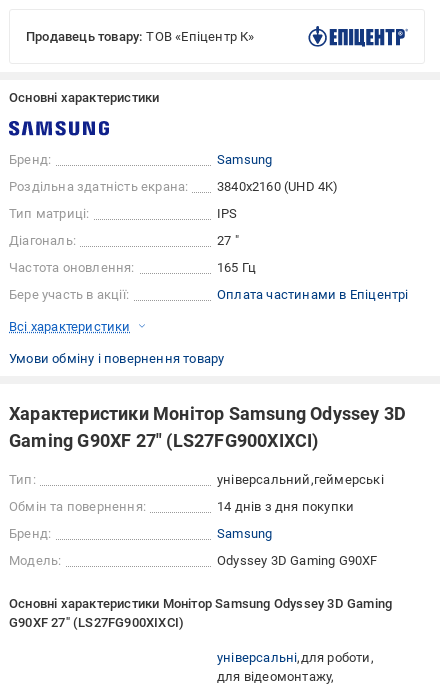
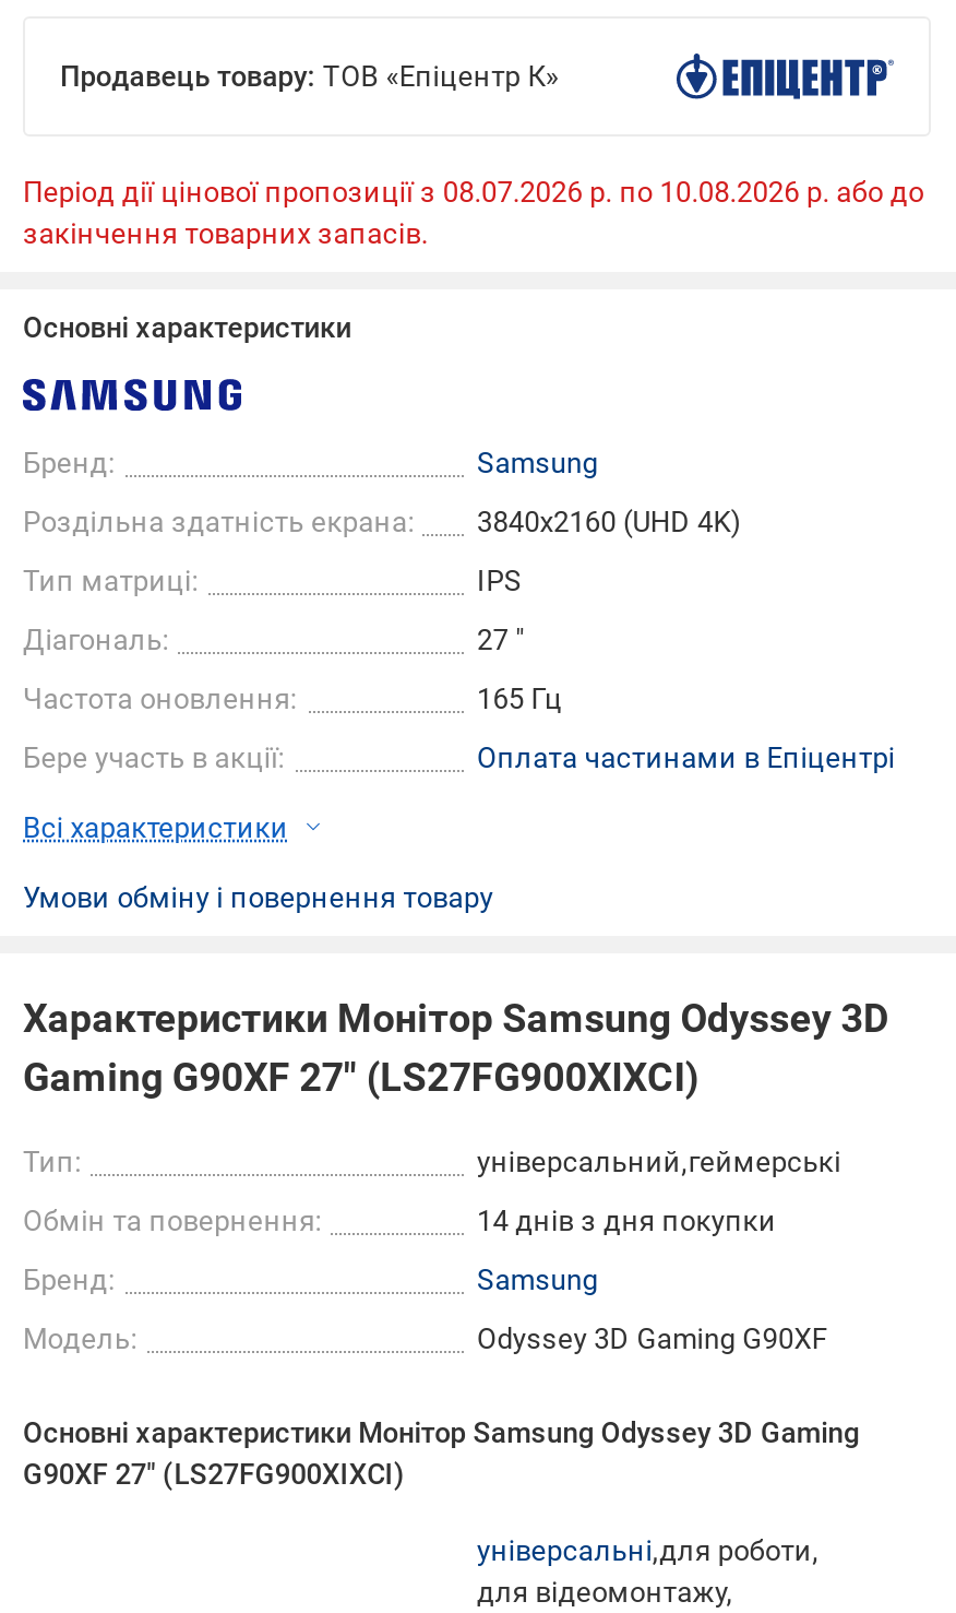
+ Період дії цінової пропозиції з 08.07.2026 р. по 10.08.2026 р. або до
+ закінчення товарних запасів.
